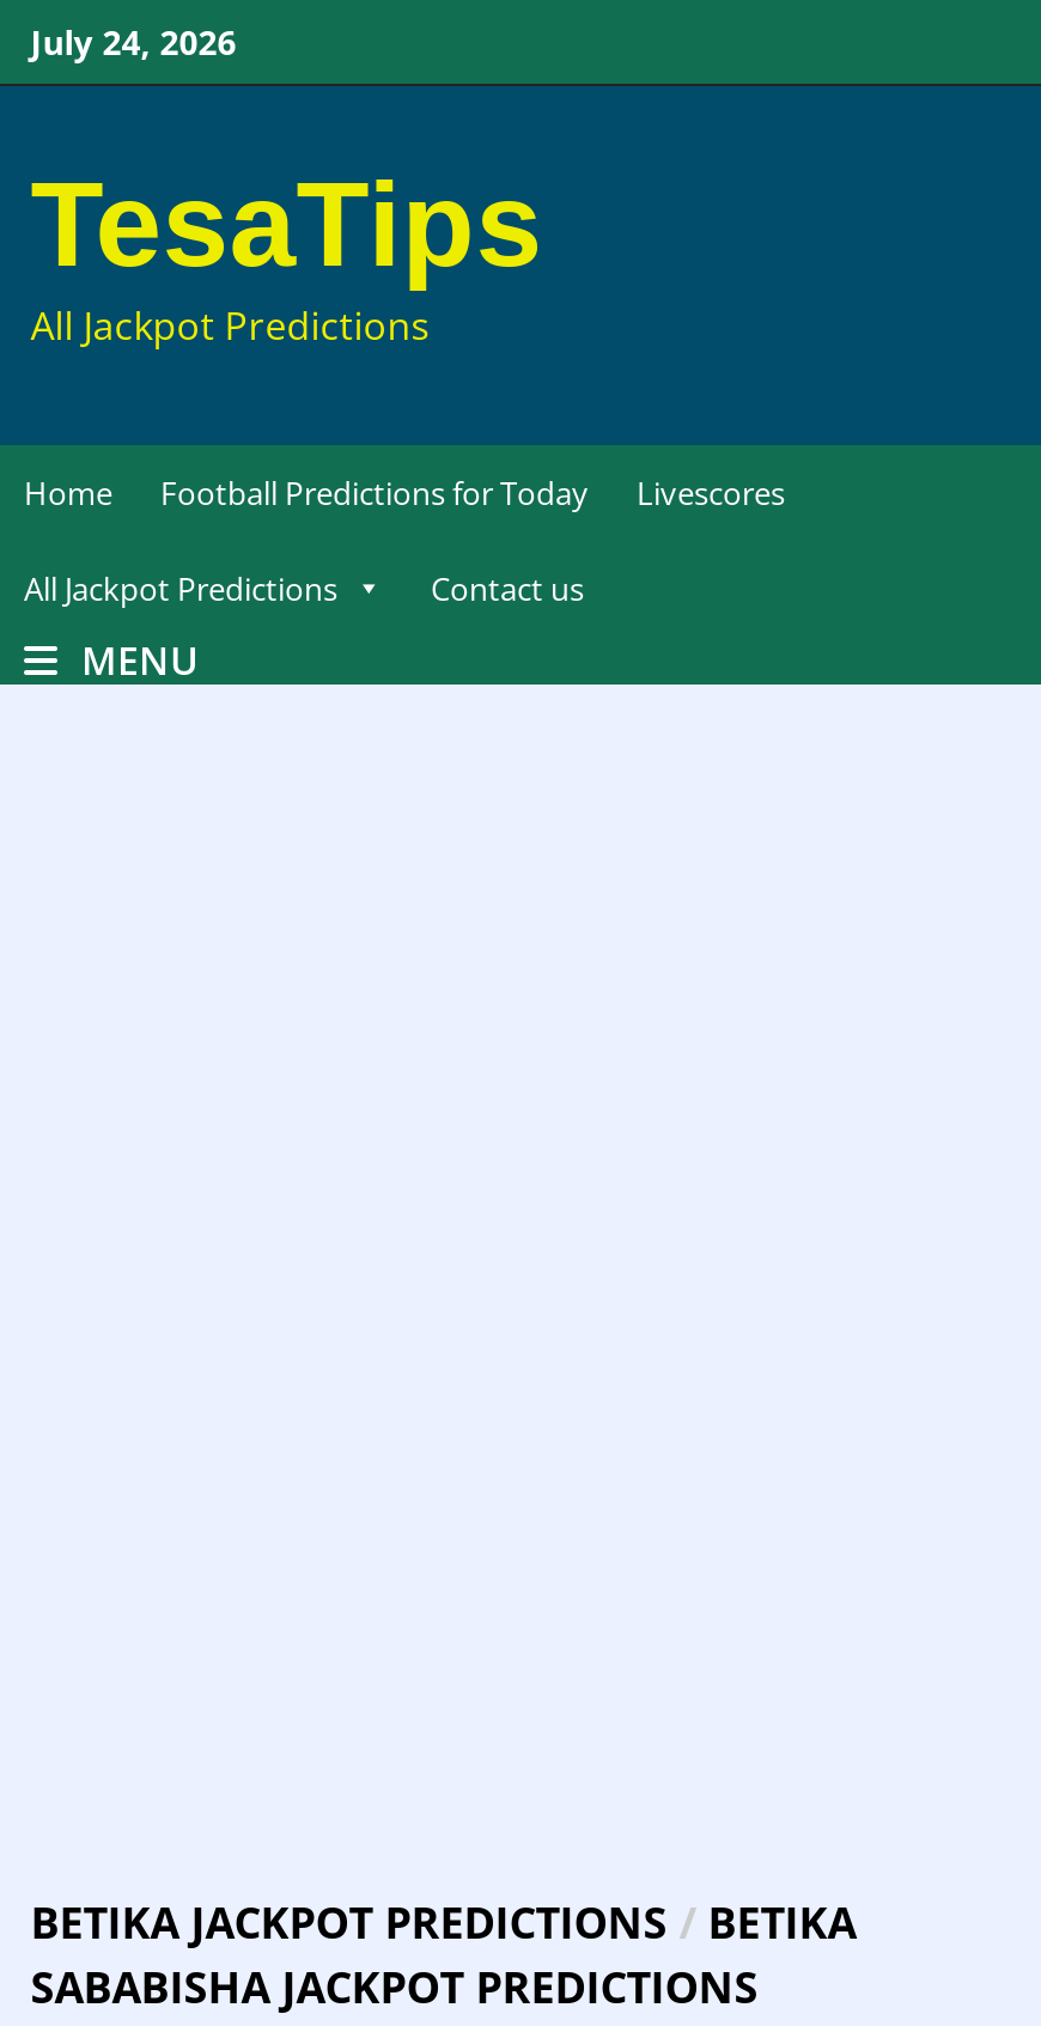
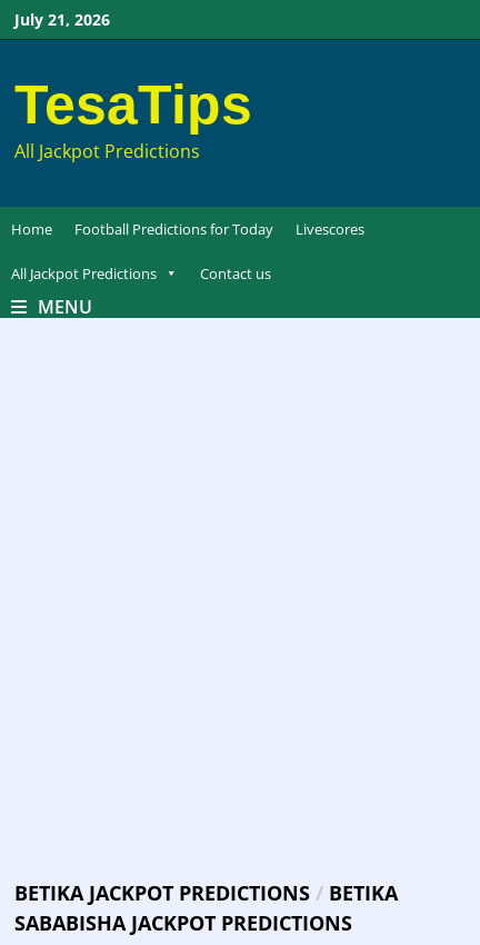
- July 24, 2026
+ July 21, 2026
